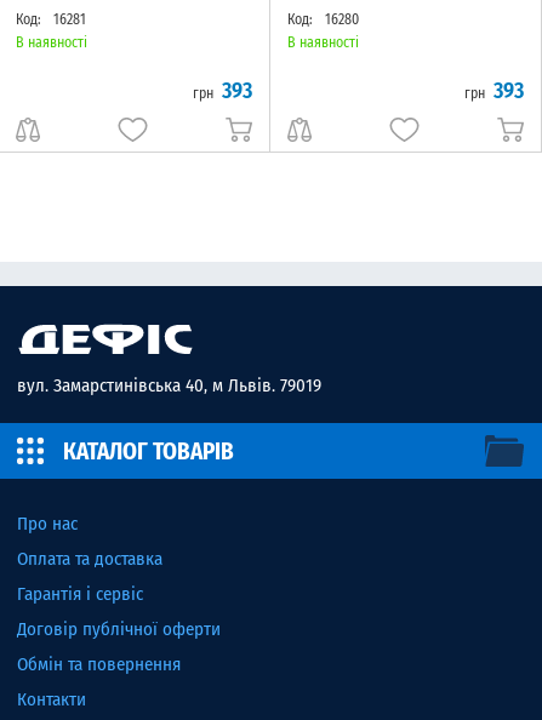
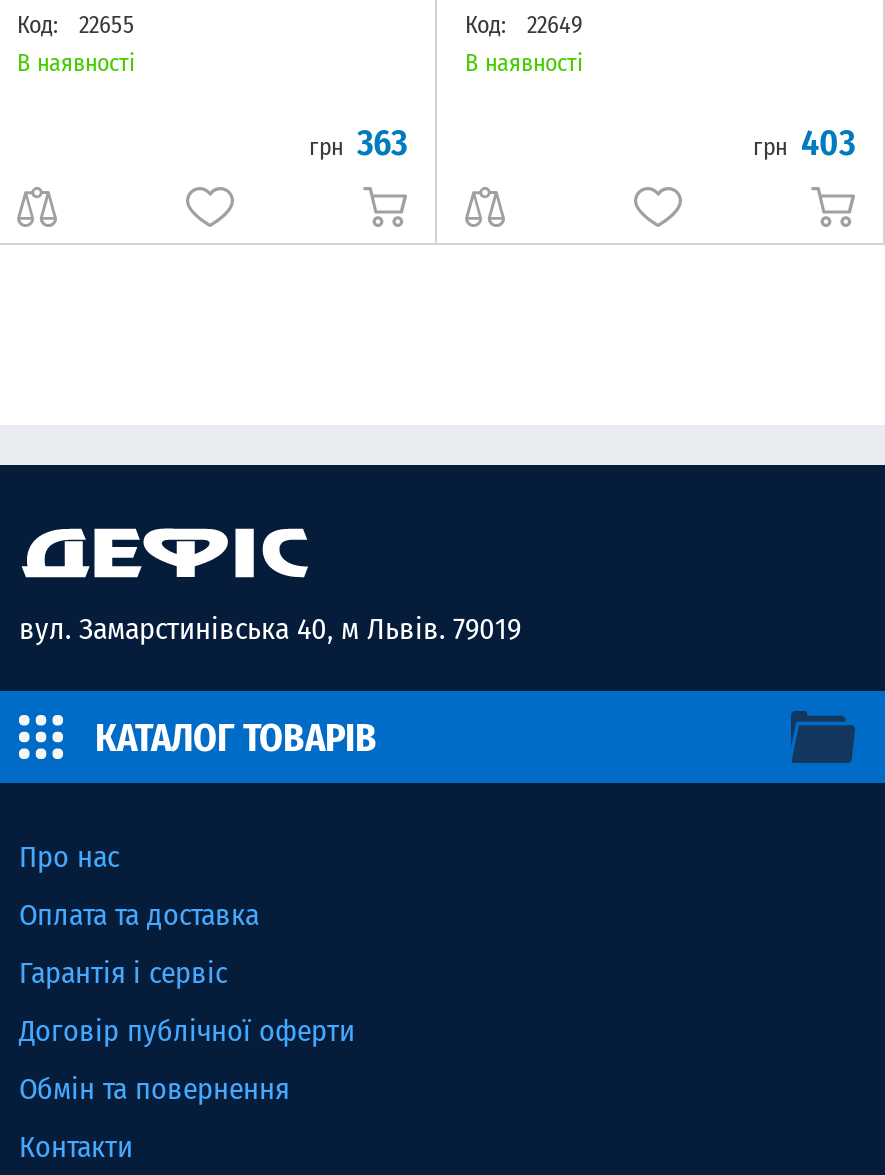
- Код: 16281
+ Код: 22655

- Код: 16280
+ Код: 22649

- грн 393
+ грн 363

- грн 393
+ грн 403
